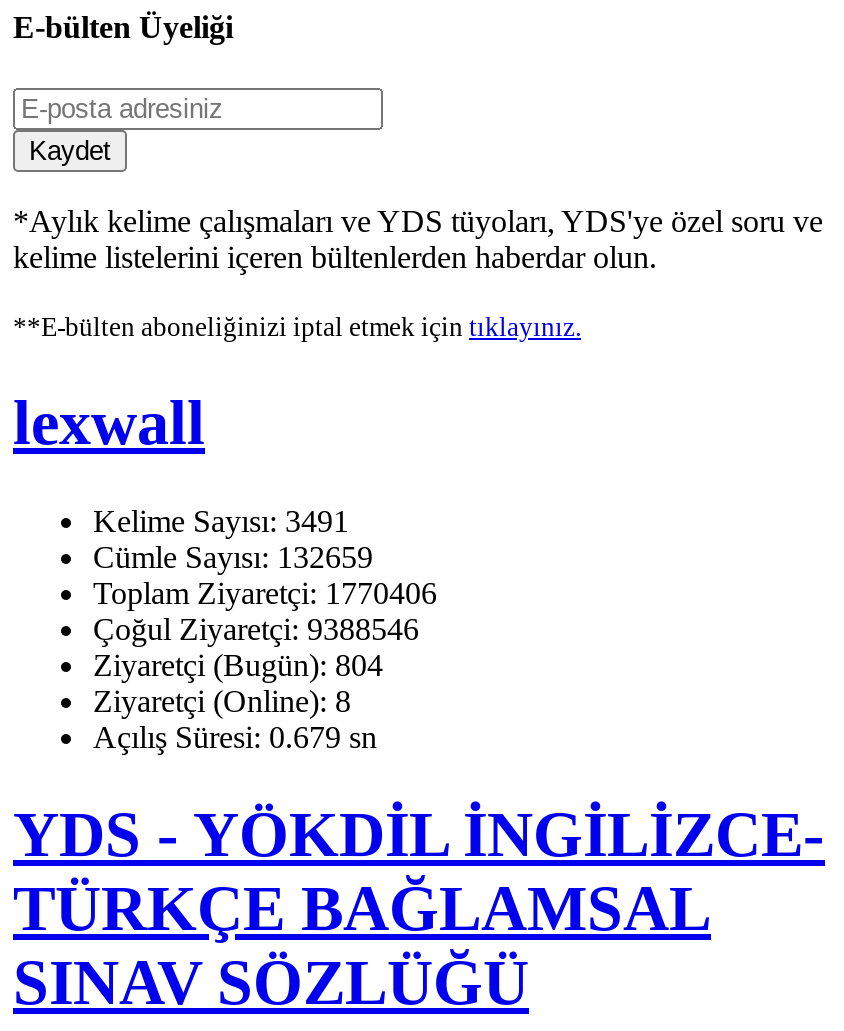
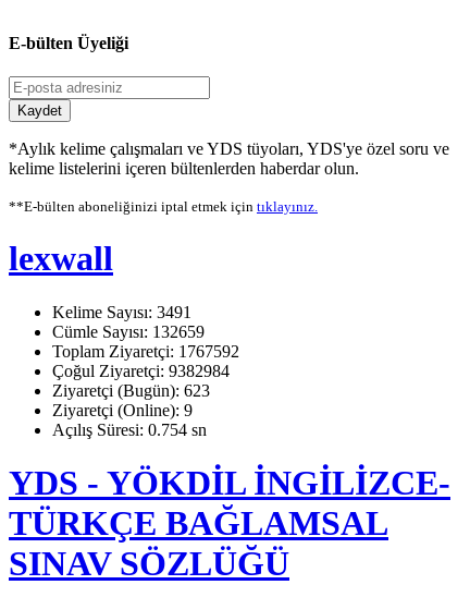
- Toplam Ziyaretçi: 1770406
+ Toplam Ziyaretçi: 1767592

- Çoğul Ziyaretçi: 9388546
+ Çoğul Ziyaretçi: 9382984

- Ziyaretçi (Bugün): 804
+ Ziyaretçi (Bugün): 623

- Ziyaretçi (Online): 8
+ Ziyaretçi (Online): 9

- Açılış Süresi: 0.679 sn
+ Açılış Süresi: 0.754 sn
